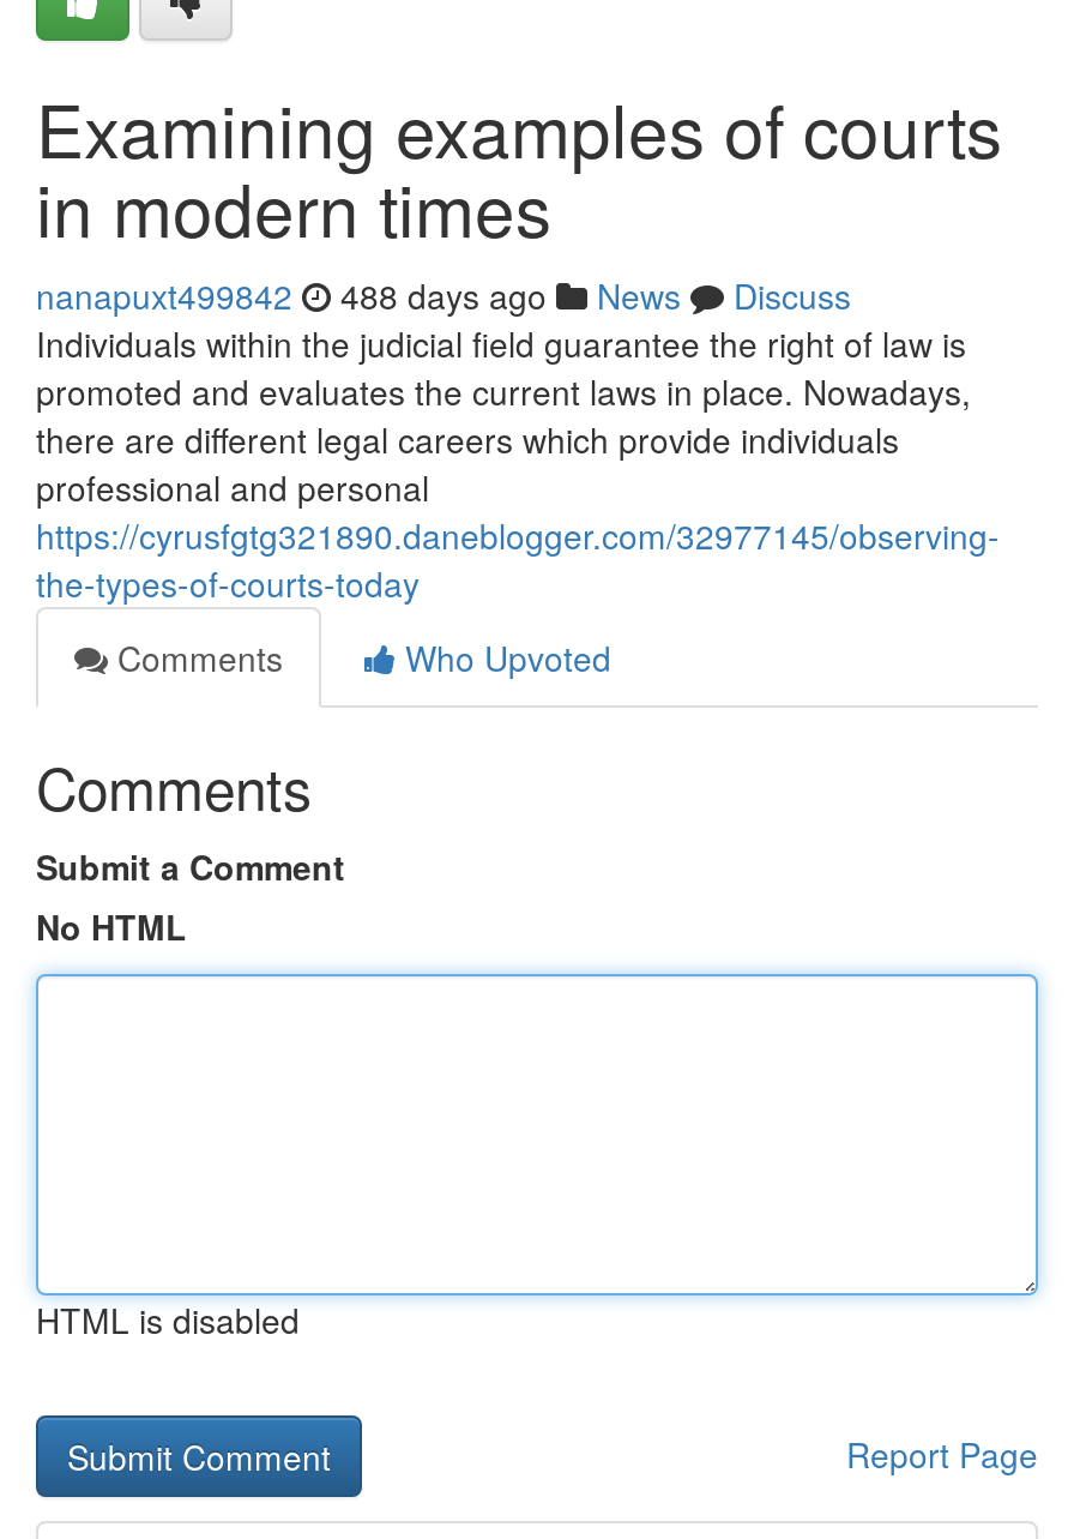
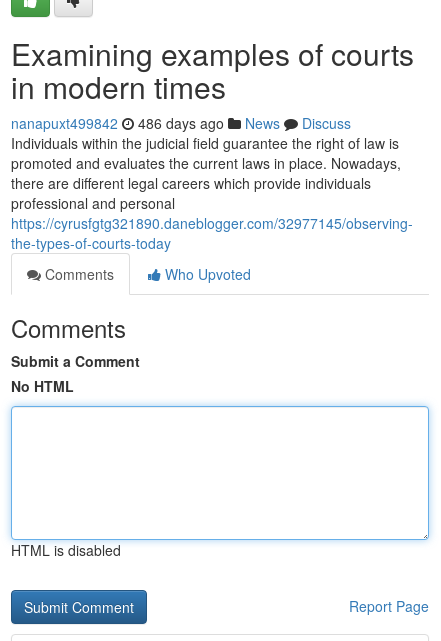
- nanapuxt499842 488 days ago News Discuss
+ nanapuxt499842 486 days ago News Discuss
